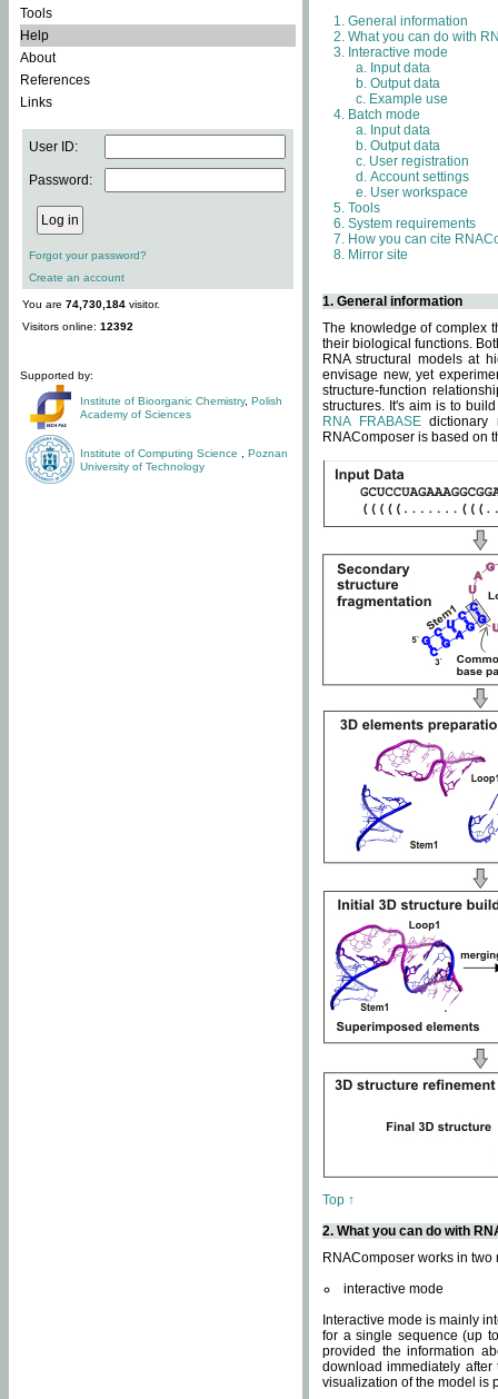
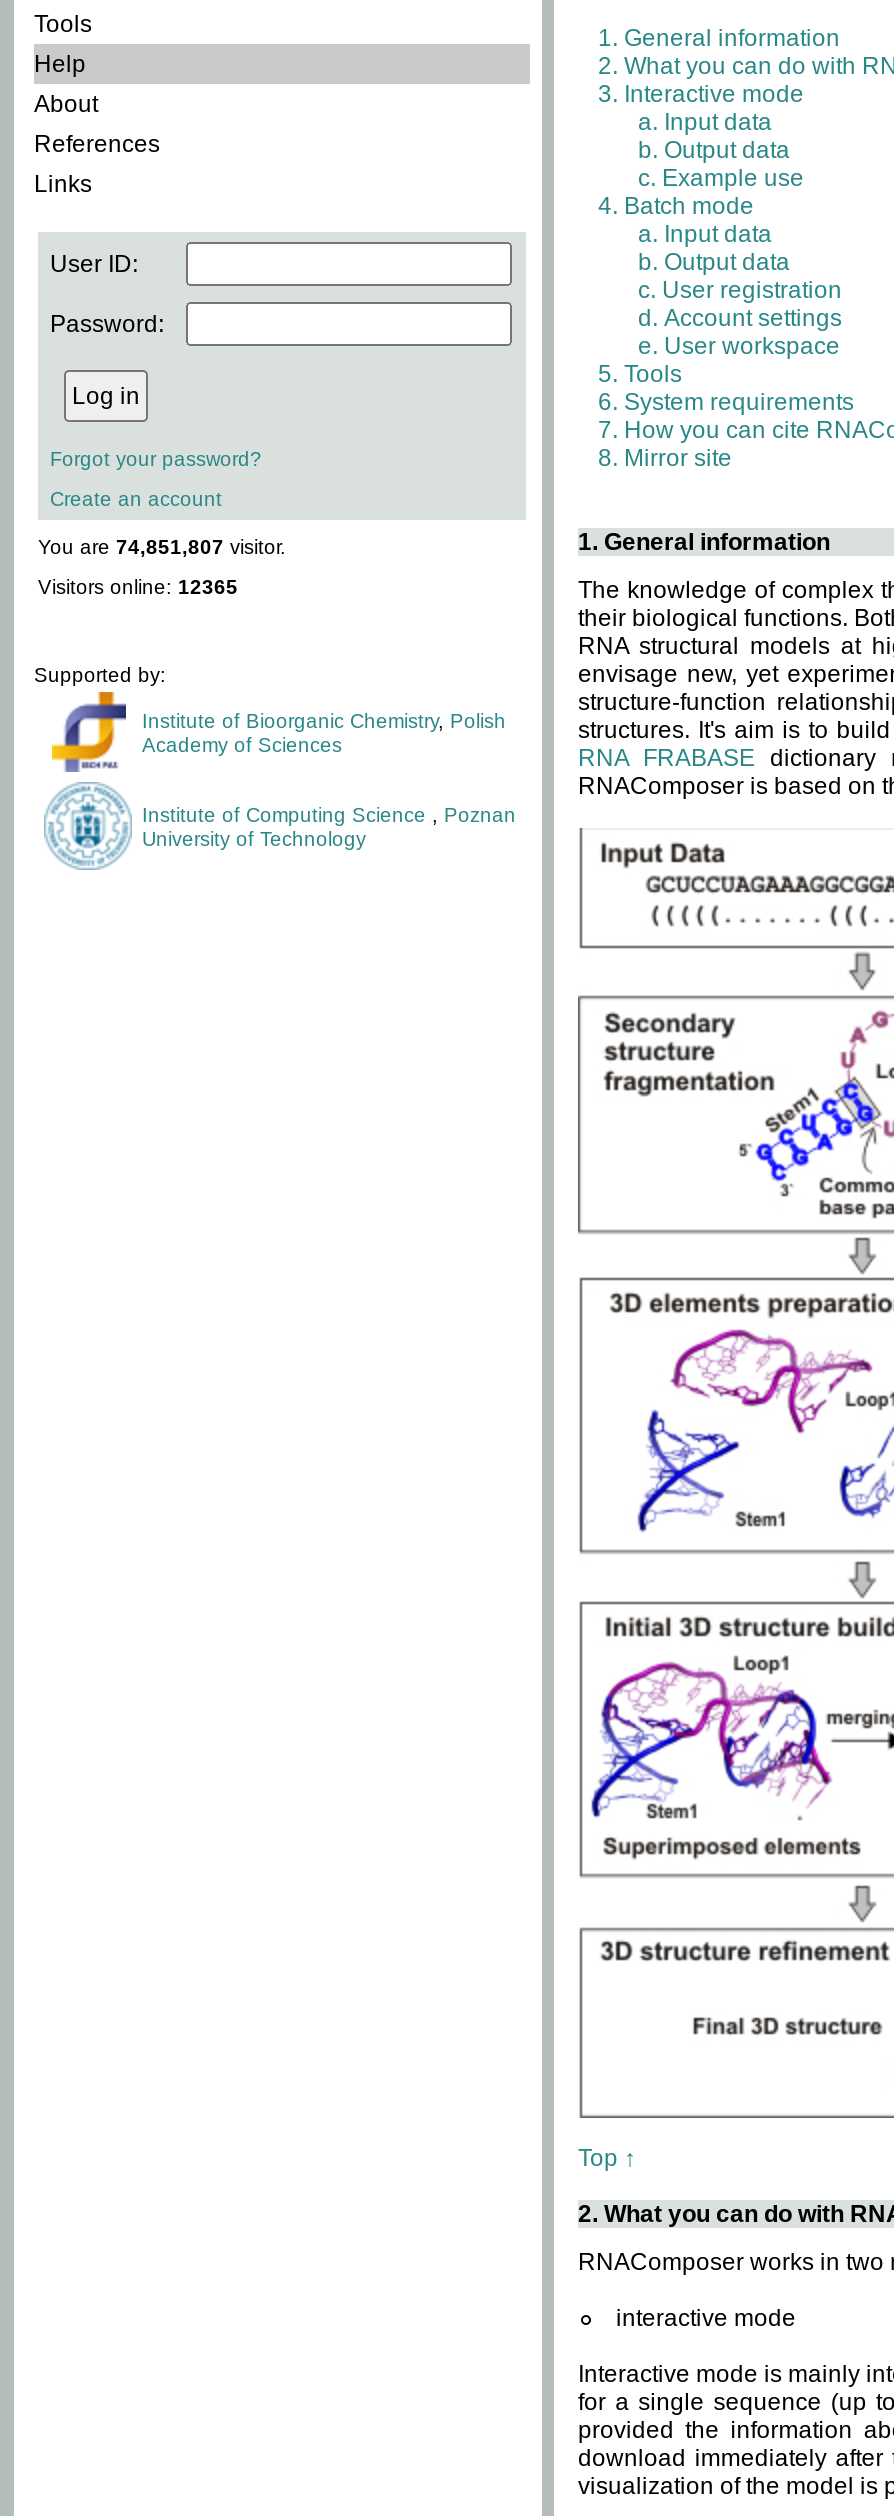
- You are 74,730,184 visitor.
+ You are 74,851,807 visitor.

- Visitors online: 12392
+ Visitors online: 12365
